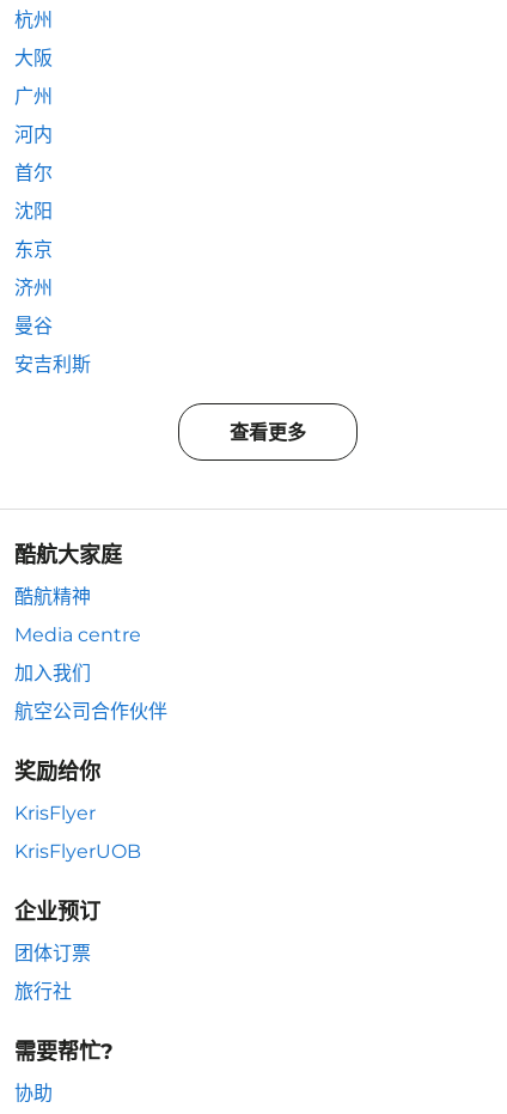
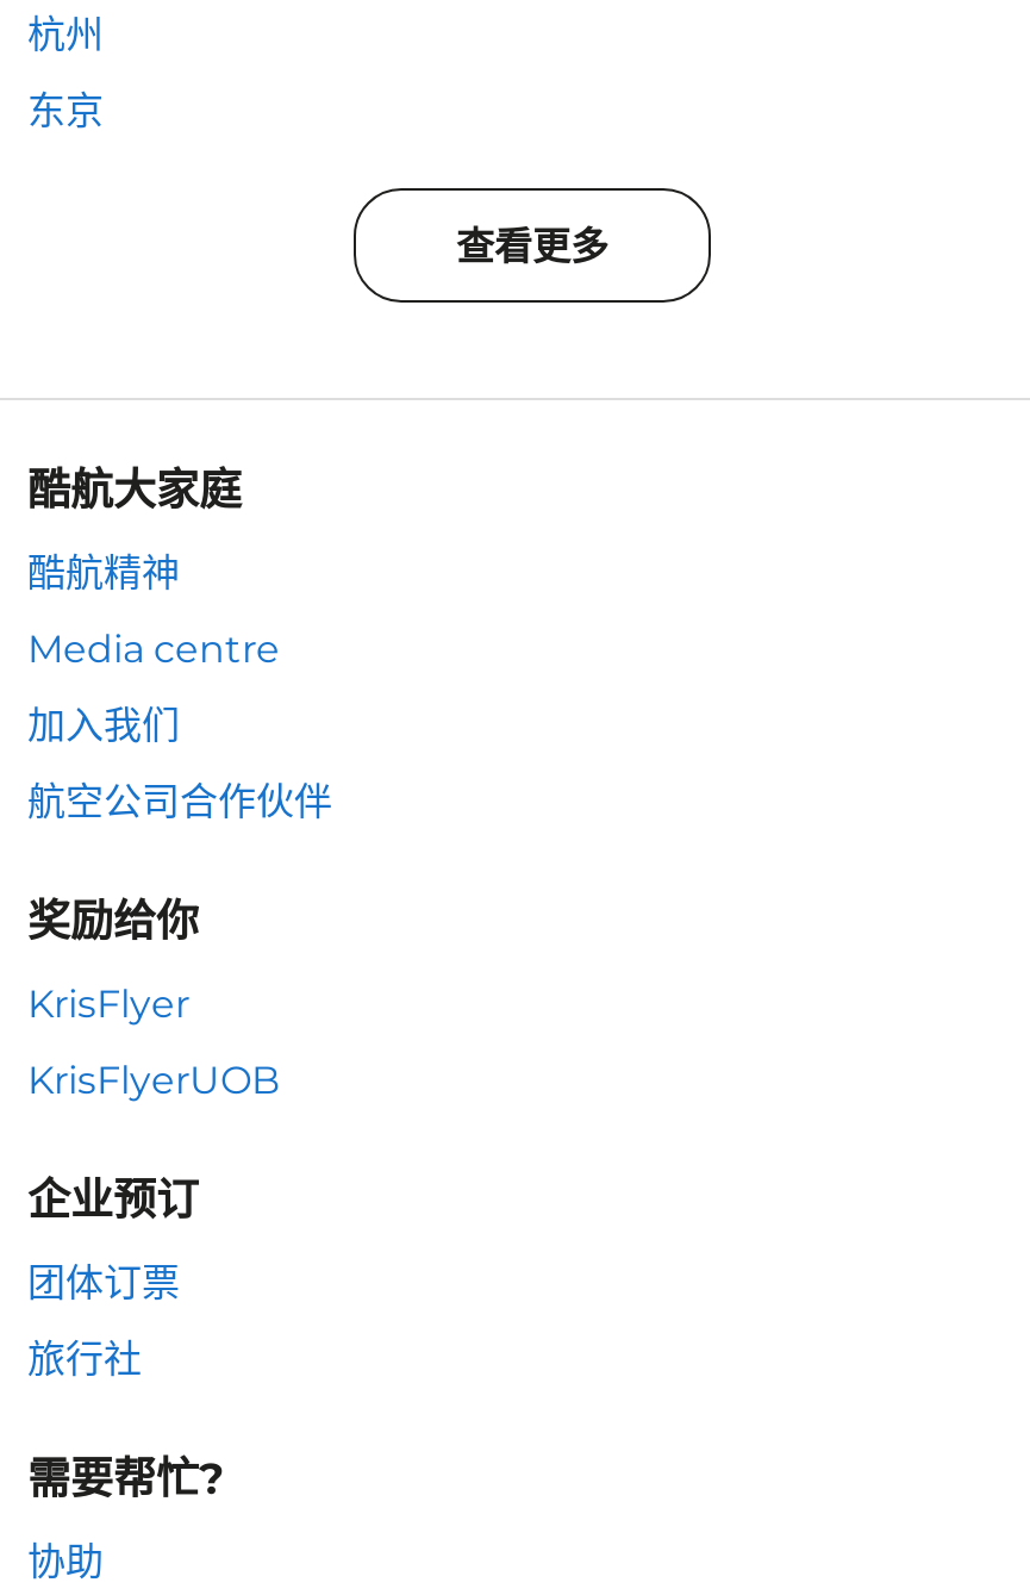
- 大阪
- 广州
- 河内
- 首尔
- 沈阳

- 济州
- 曼谷
- 安吉利斯
